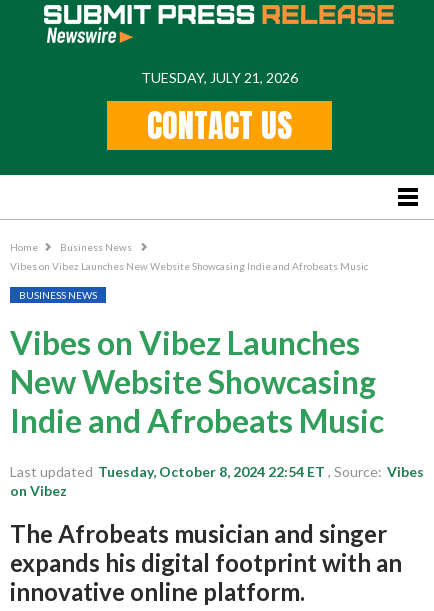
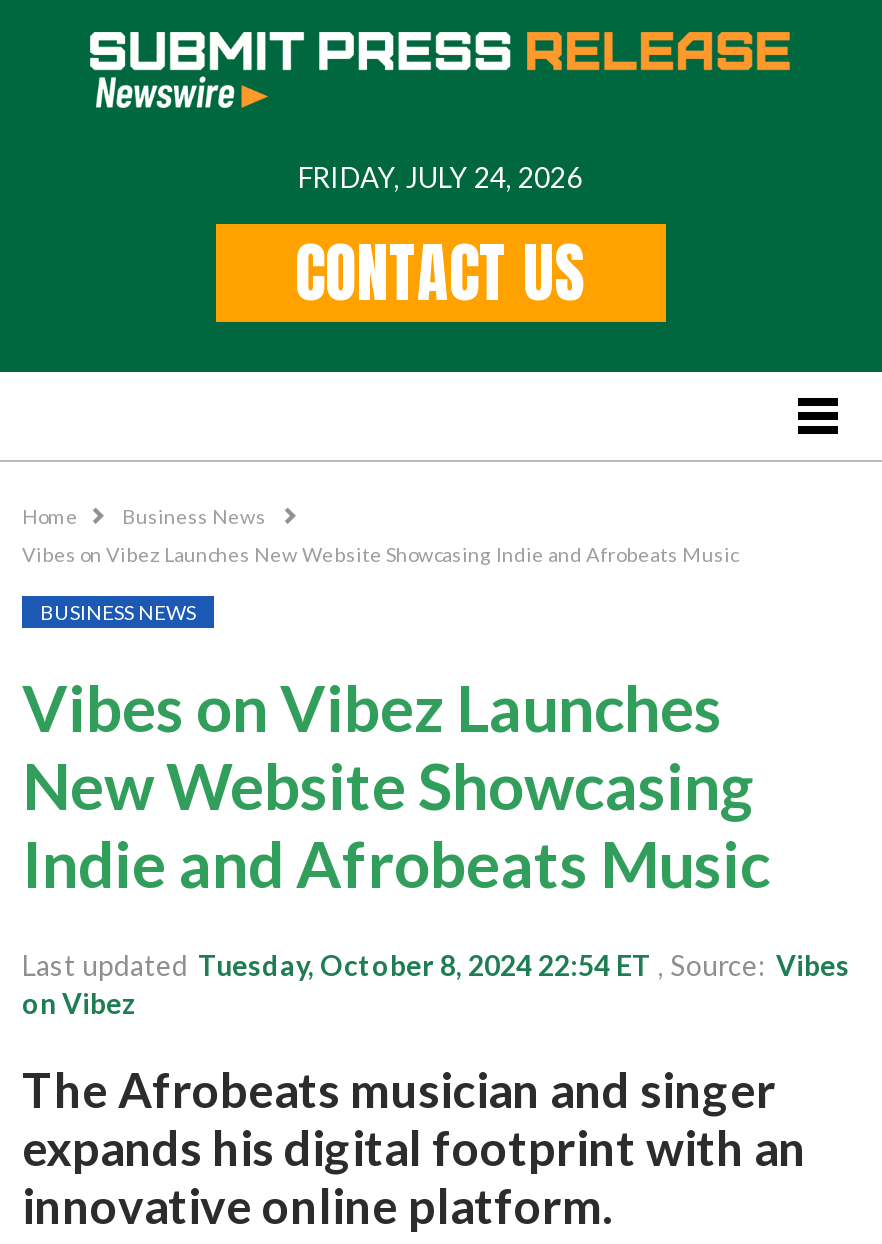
- TUESDAY, JULY 21, 2026
+ FRIDAY, JULY 24, 2026
